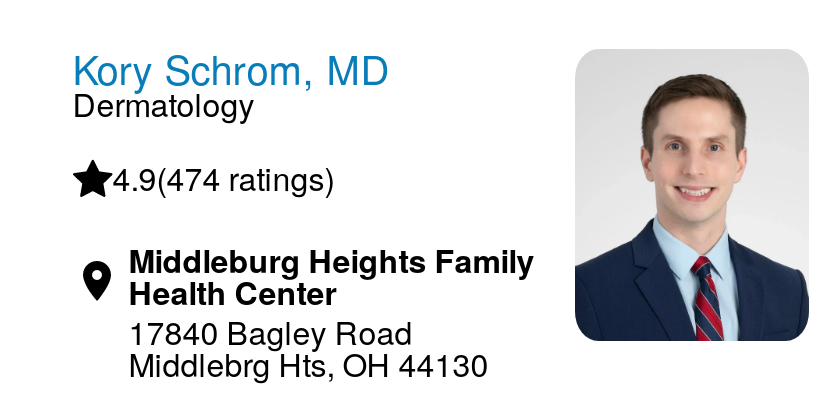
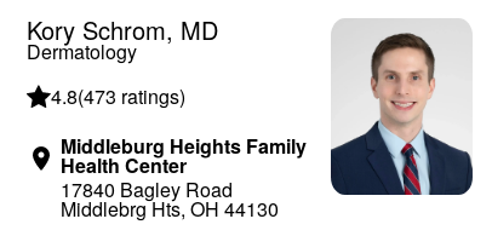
- 4.9(474 ratings)
+ 4.8(473 ratings)
